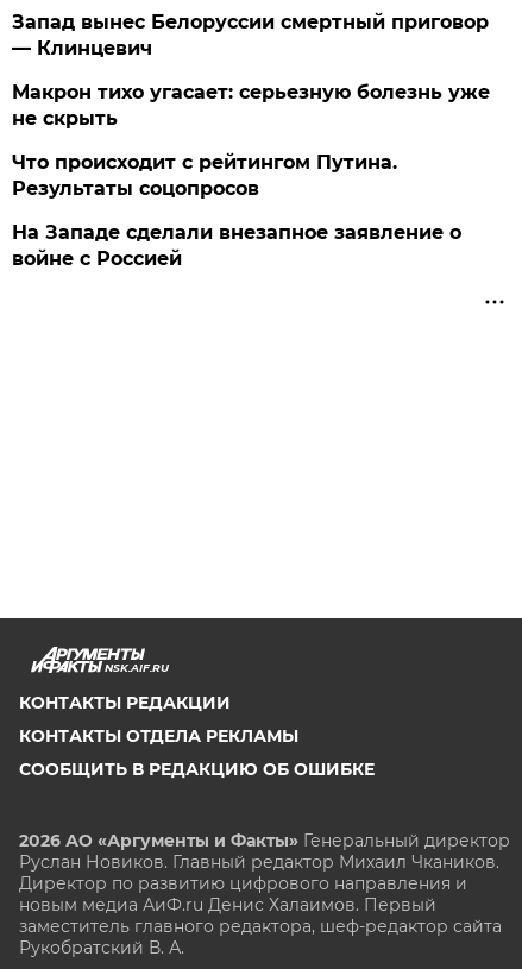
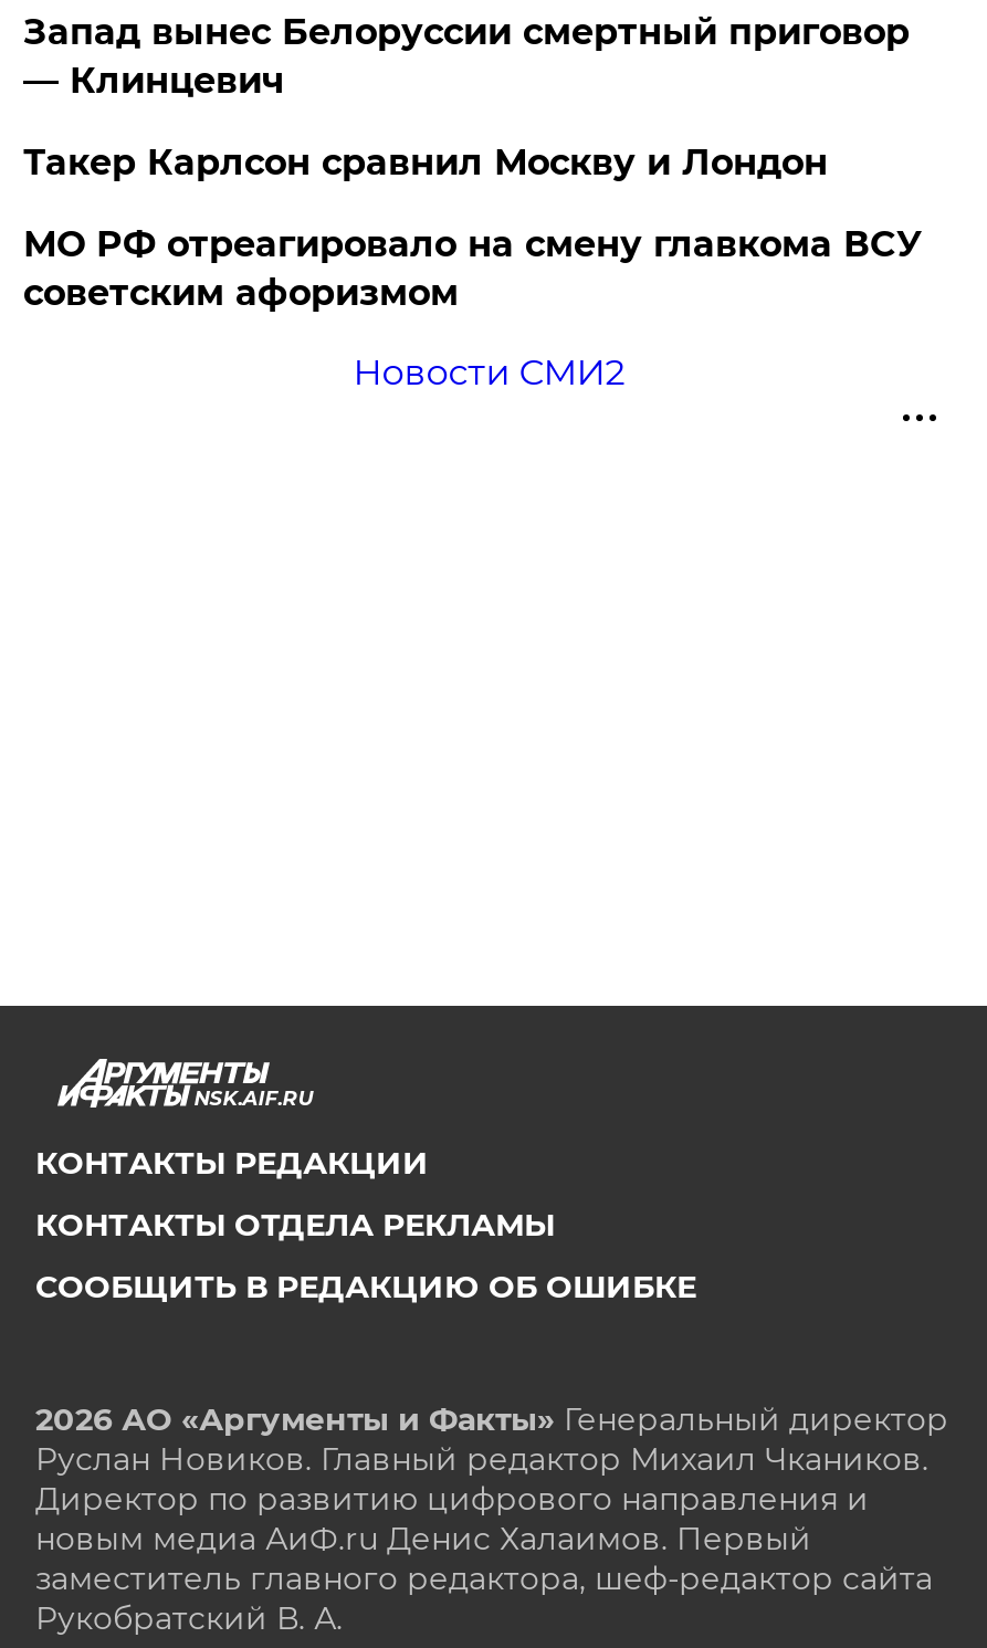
- Макрон тихо угасает: серьезную болезнь уже
- не скрыть
+ Такер Карлсон сравнил Москву и Лондон

- Что происходит с рейтингом Путина.
- Результаты соцопросов
+ МО РФ отреагировало на смену главкома ВСУ
+ советским афоризмом

- На Западе сделали внезапное заявление о
- войне с Россией
+ Новости СМИ2
